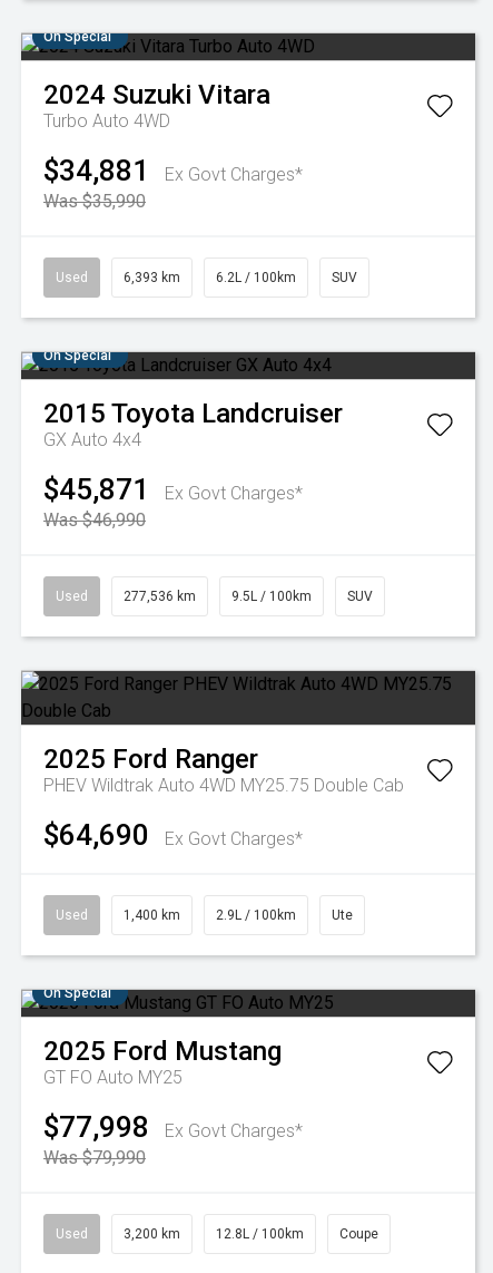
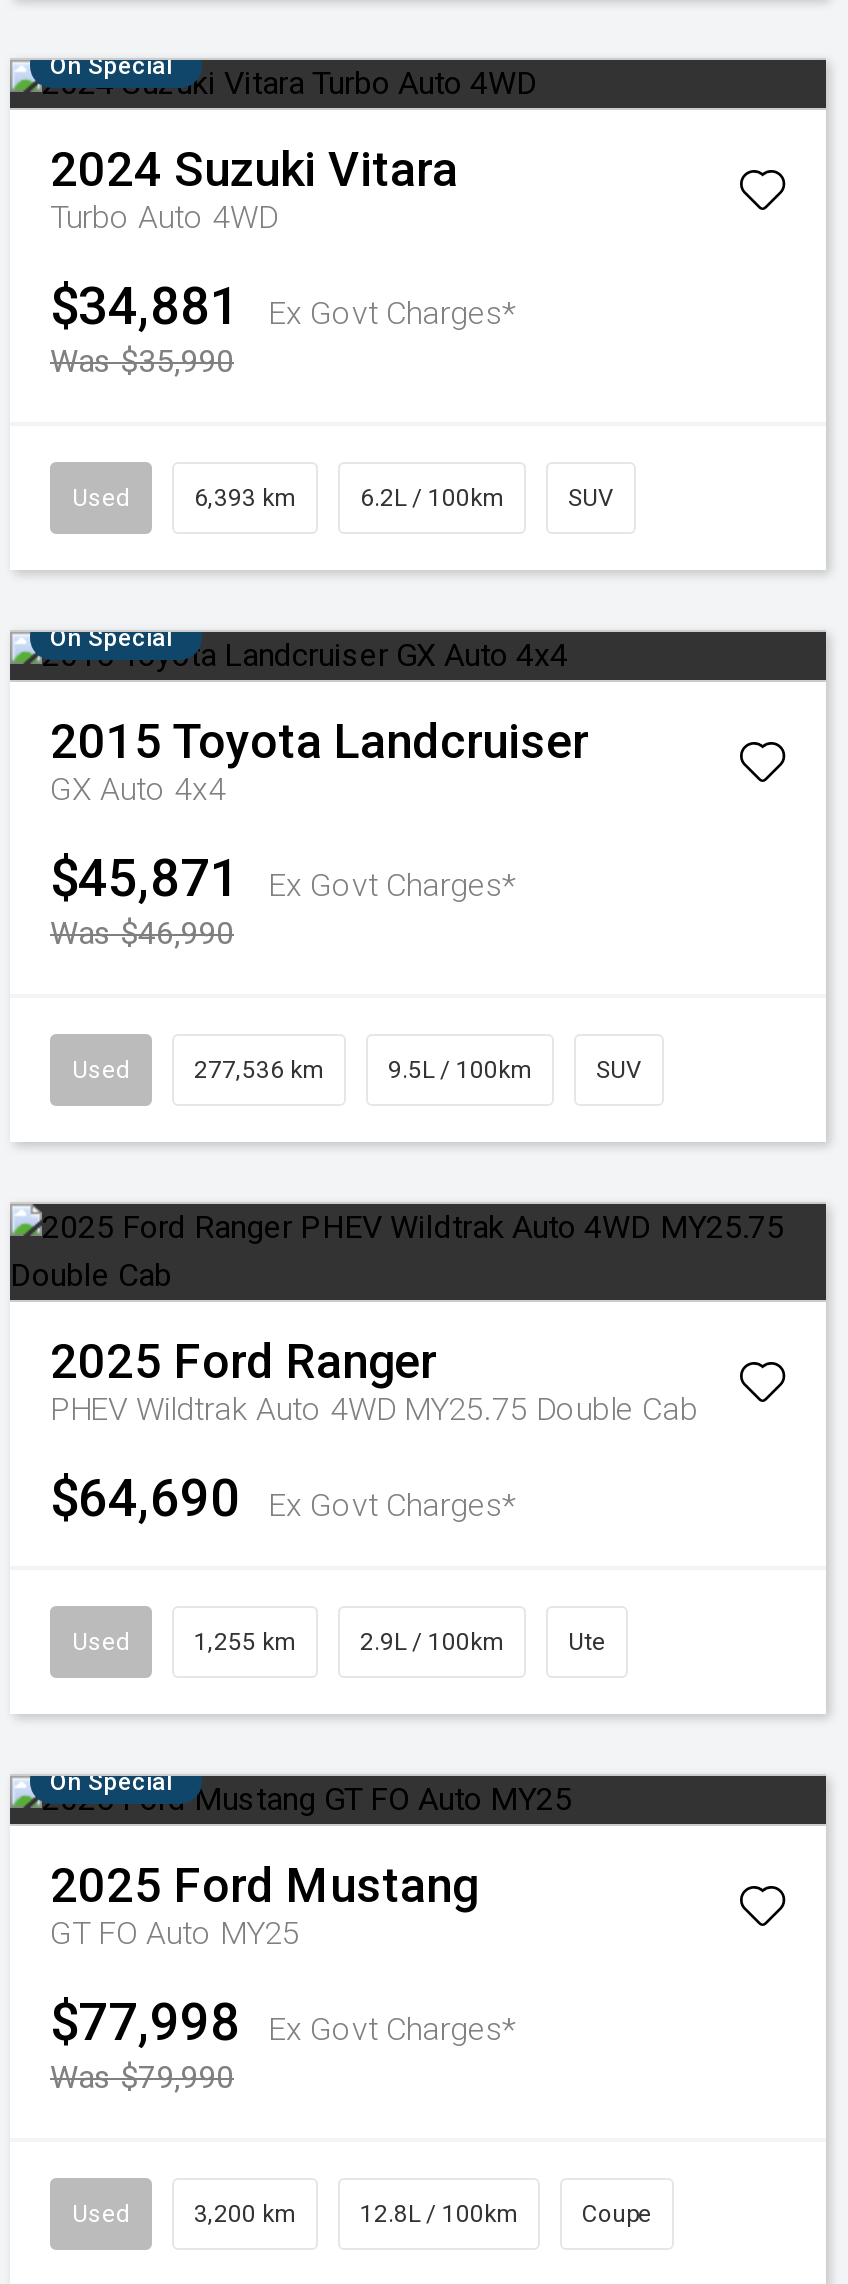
- 1,400 km
+ 1,255 km
